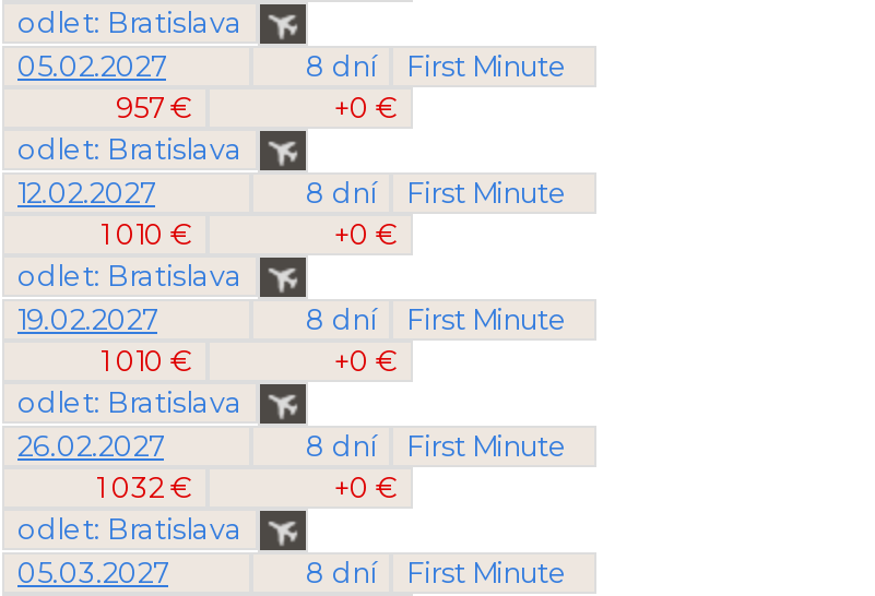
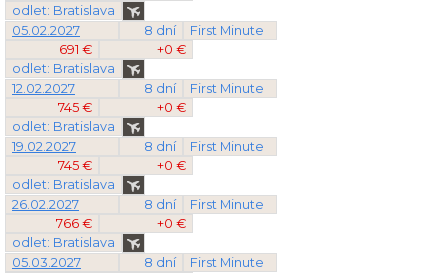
- 957 €
+ 691 €

- 1 010 €
+ 745 €

- 1 010 €
+ 745 €

- 1 032 €
+ 766 €
